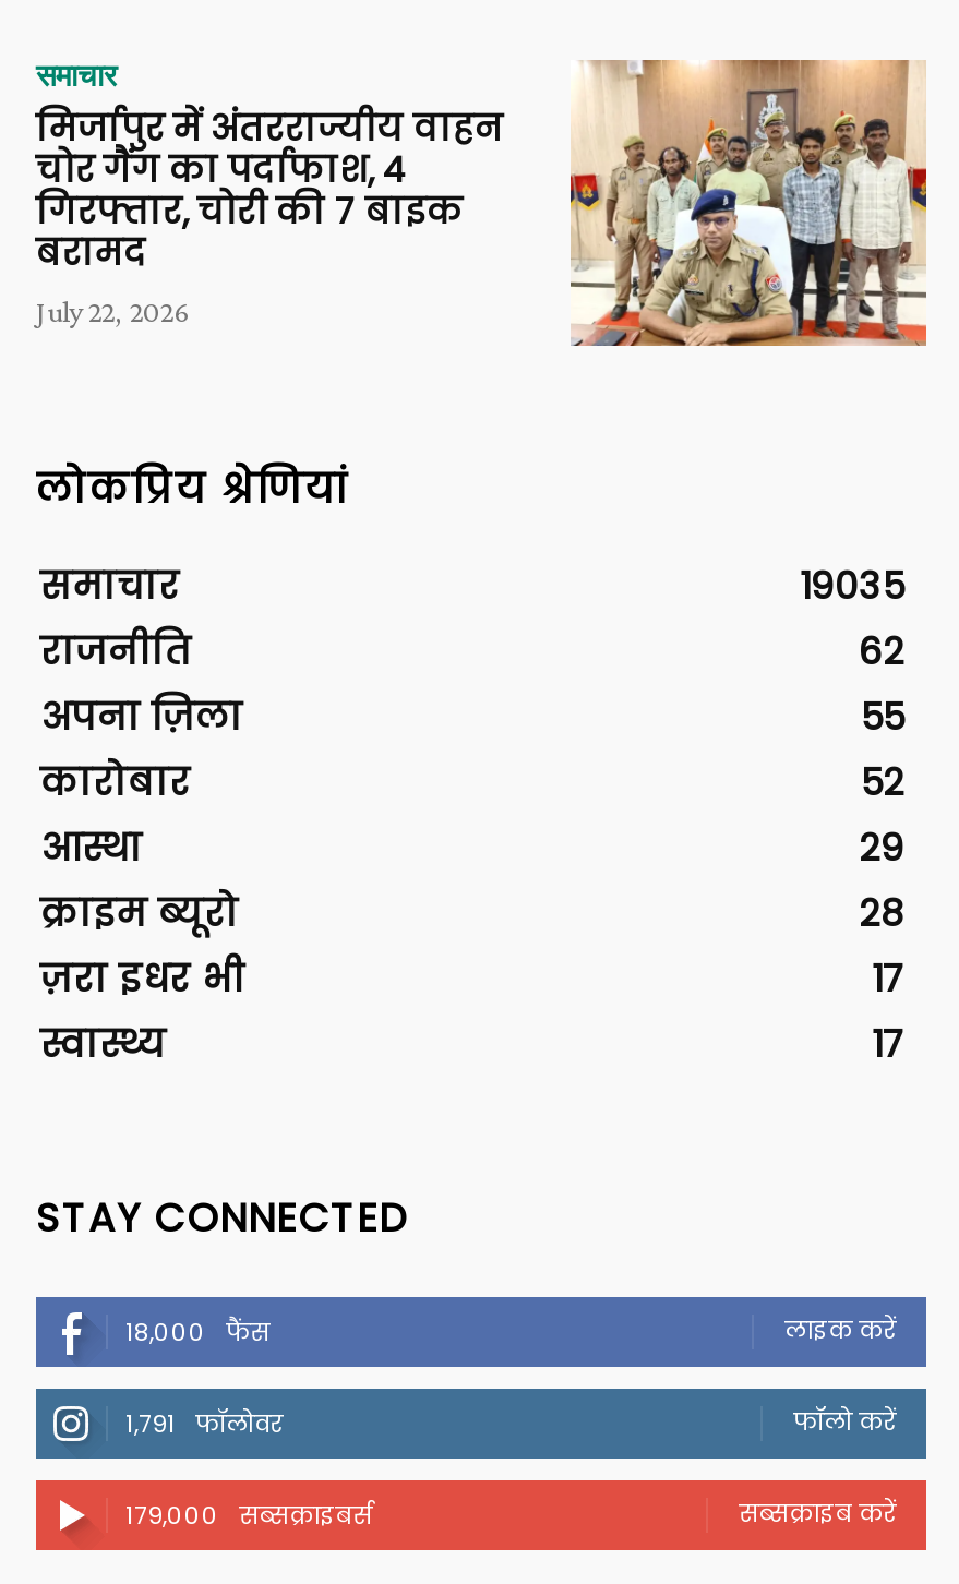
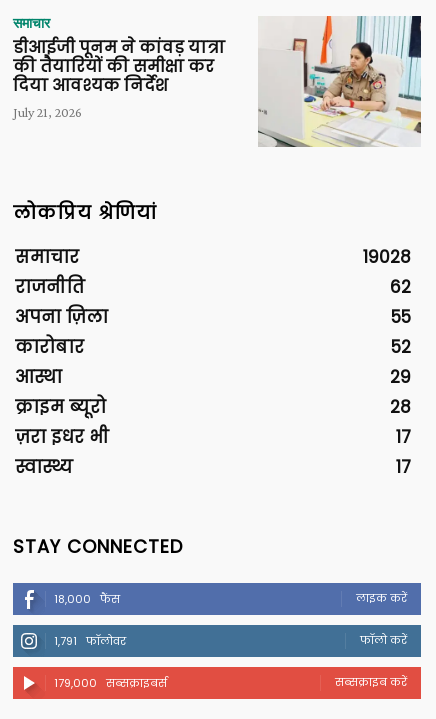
- [image]
- मिर्जापुर में अंतरराज्यीय वाहन
- चोर गैंग का पर्दाफाश, 4
- गिरफ्तार, चोरी की 7 बाइक
- बरामद
- July 22, 2026
+ [image]
+ डीआईजी पूनम ने कांवड़ यात्रा
+ की तैयारियों की समीक्षा कर
+ दिया आवश्यक निर्देश
+ July 21, 2026

- 19035
+ 19028
